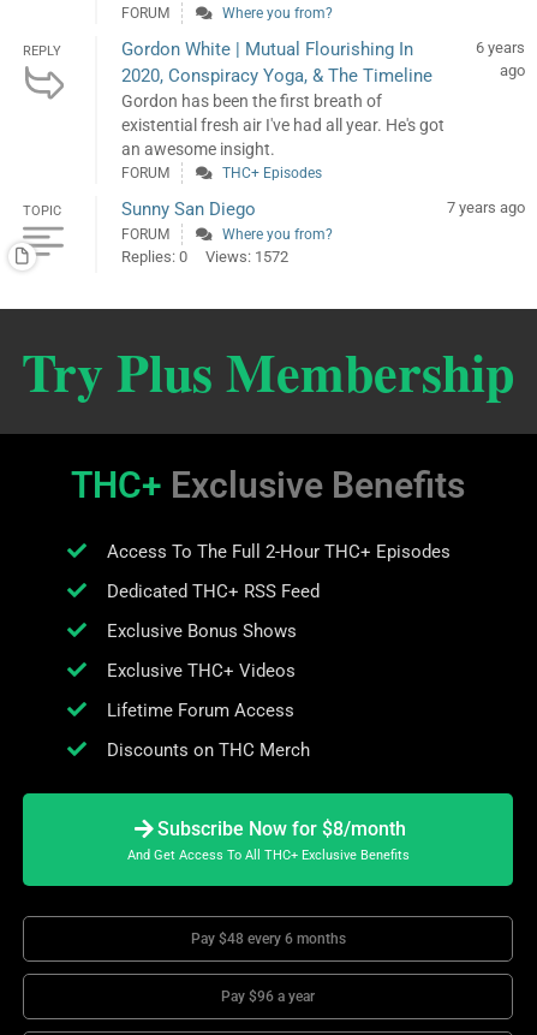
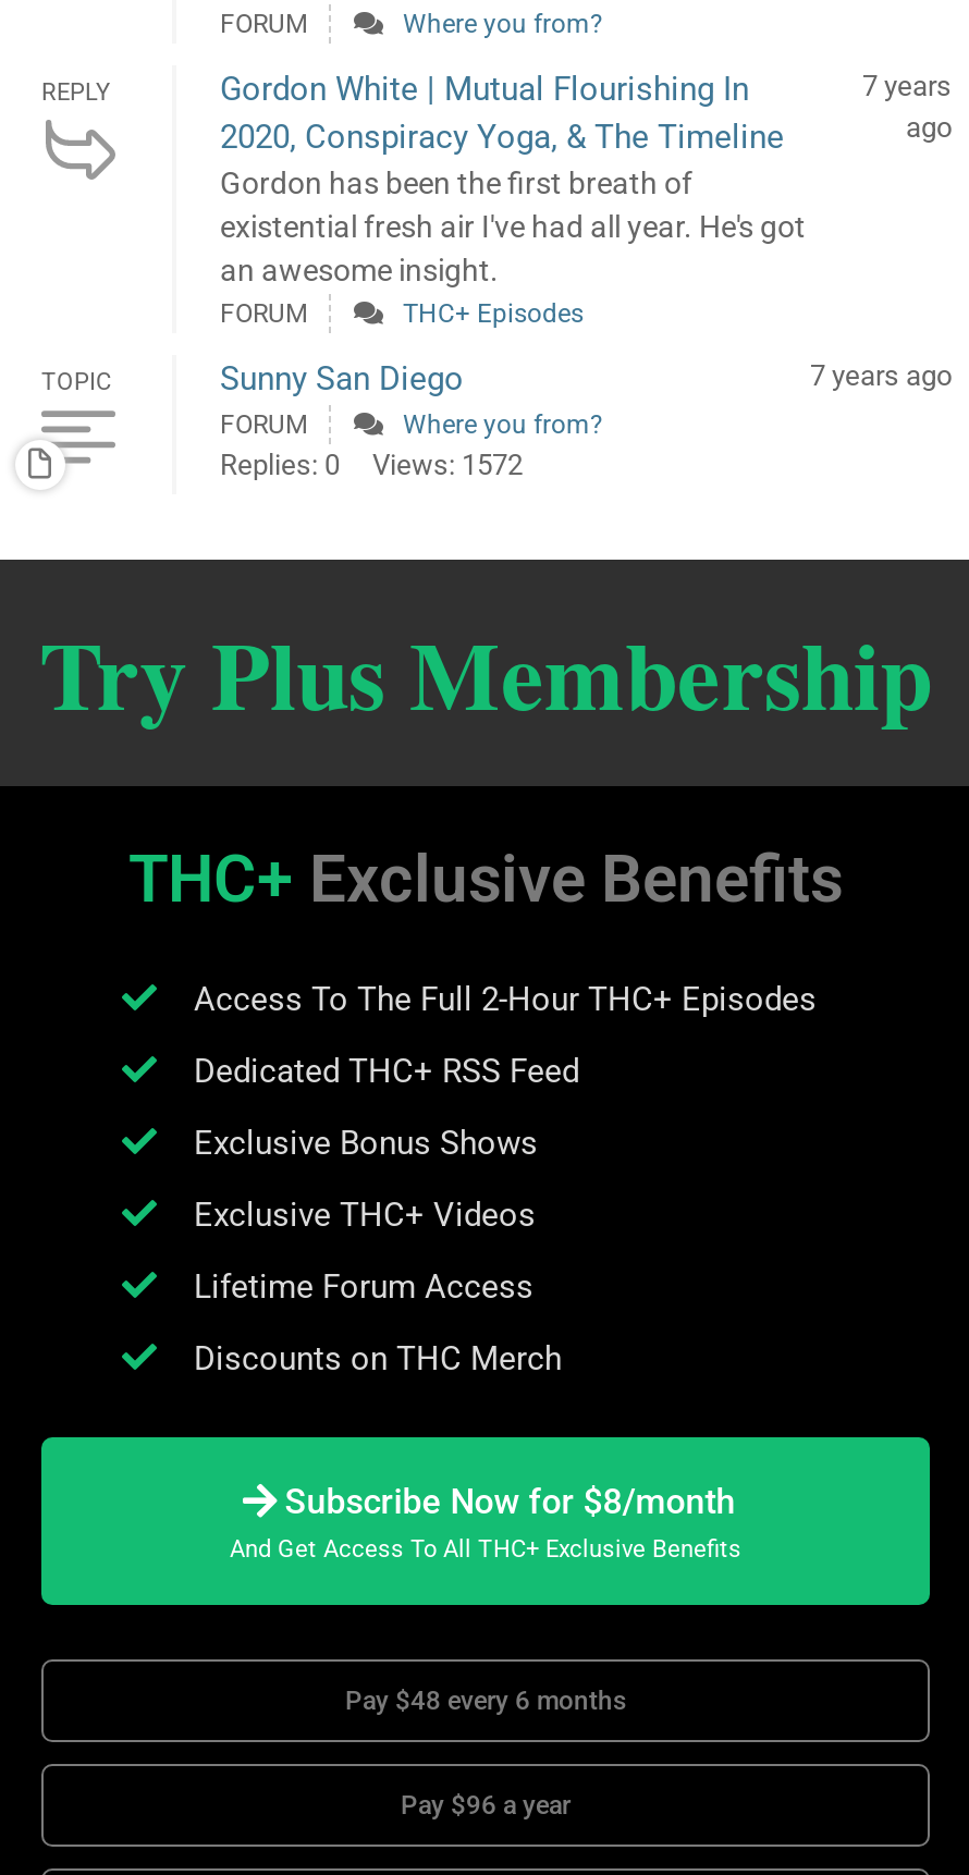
- 6 years
+ 7 years
